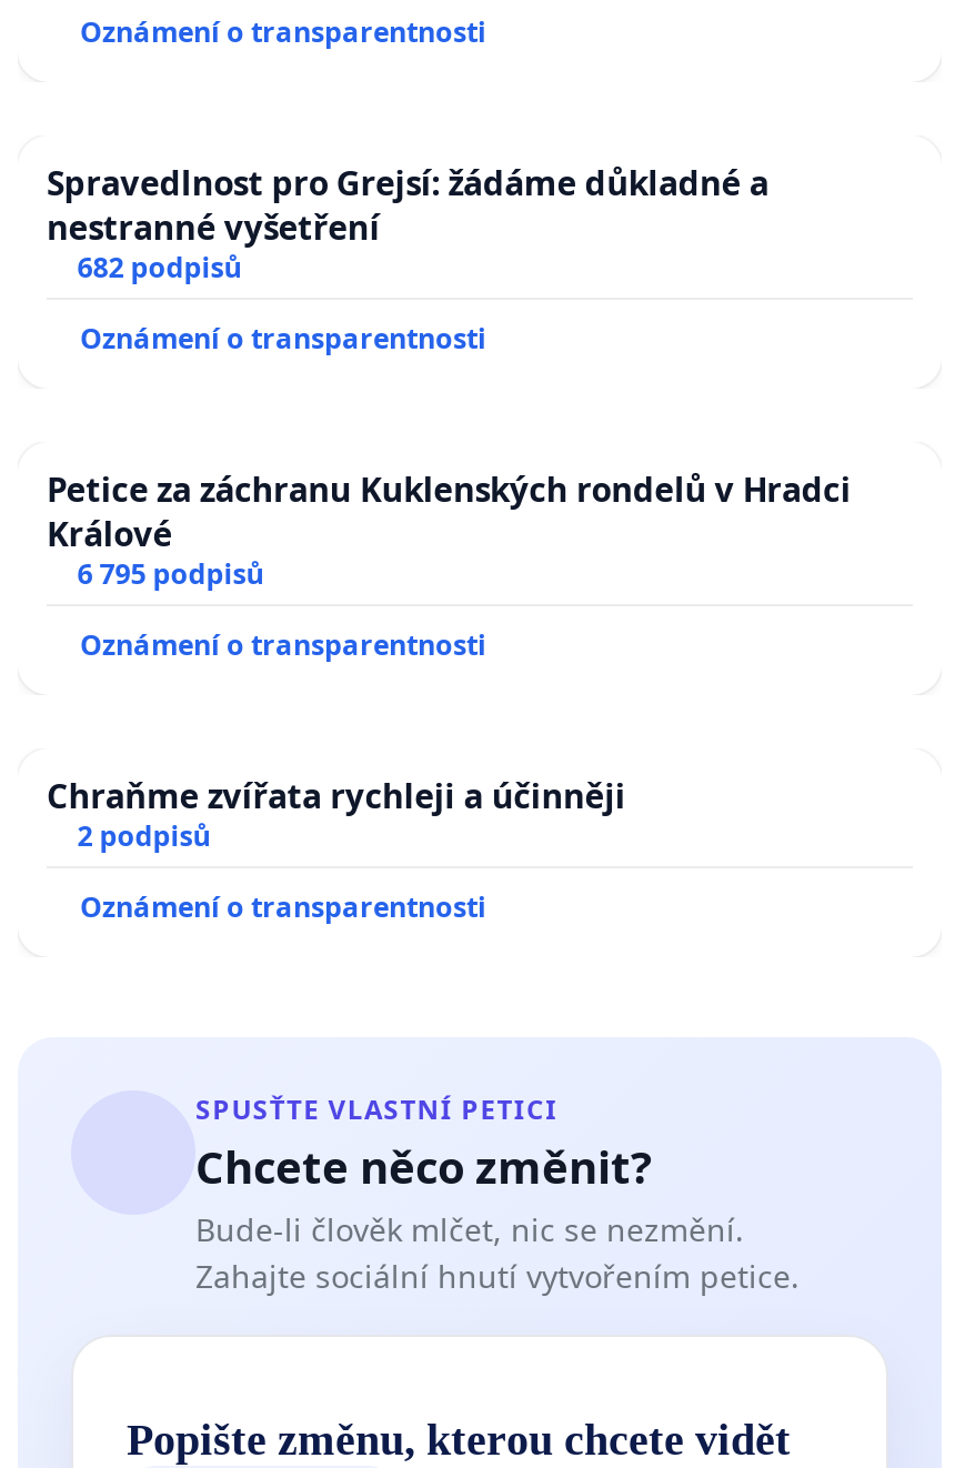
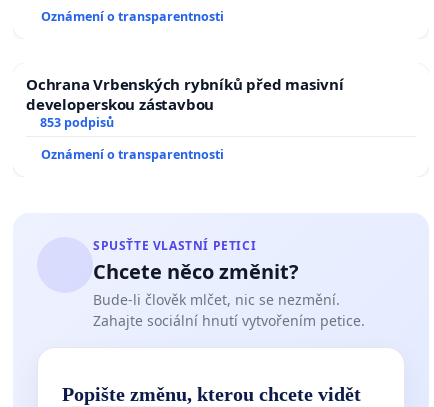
- Spravedlnost pro Grejsí: žádáme důkladné a
- nestranné vyšetření
- 682 podpisů
- Oznámení o transparentnosti
- Petice za záchranu Kuklenských rondelů v Hradci
- Králové
- 6 795 podpisů
- Oznámení o transparentnosti
- Chraňme zvířata rychleji a účinněji
- 2 podpisů
+ Ochrana Vrbenských rybníků před masivní
+ developerskou zástavbou
+ 853 podpisů
